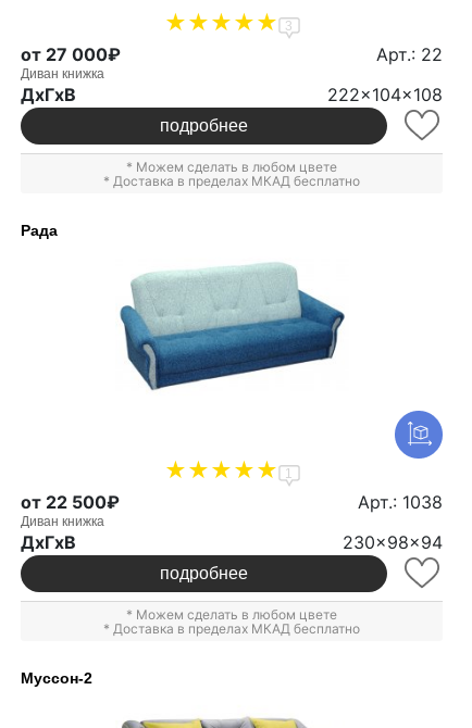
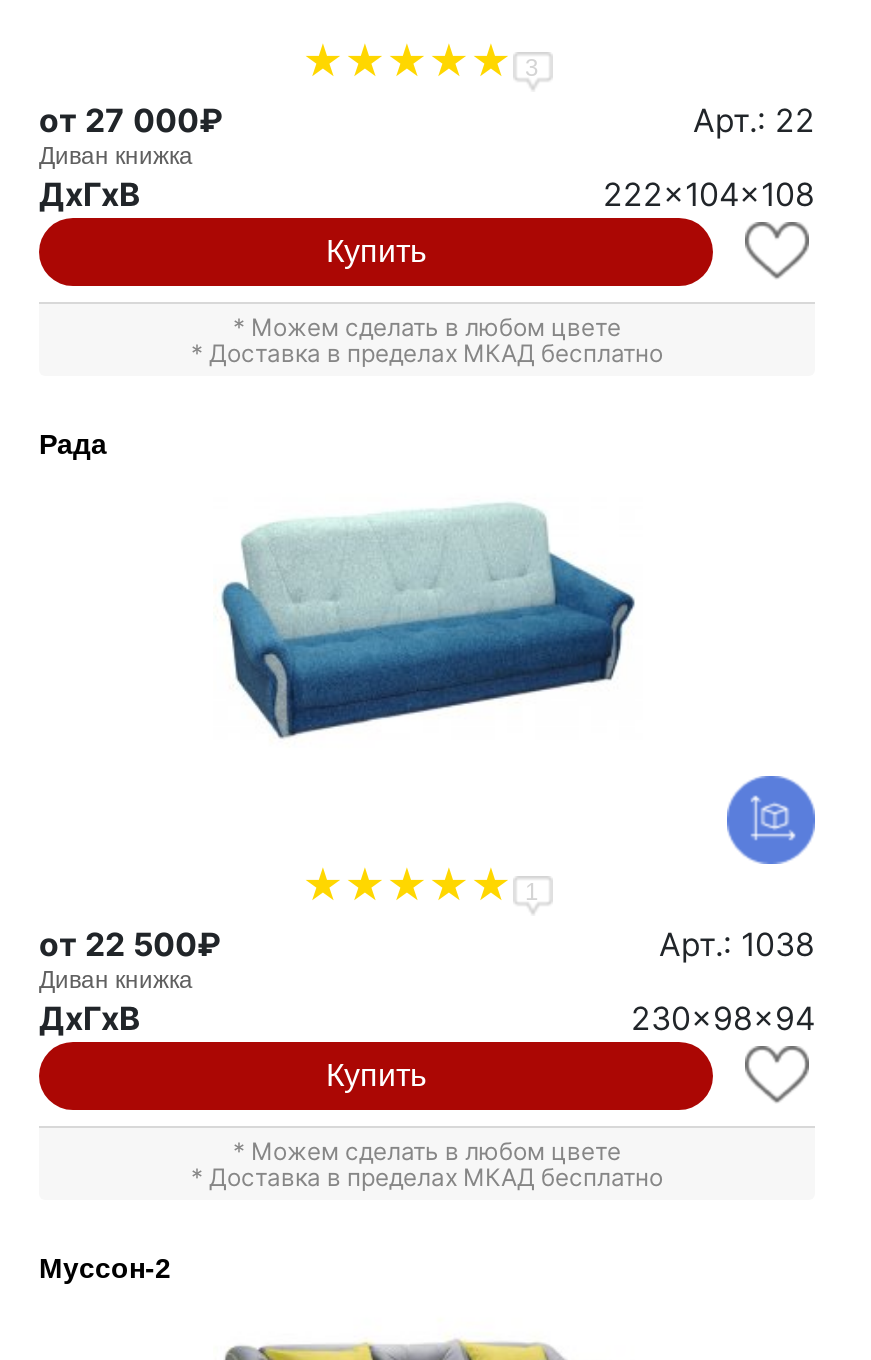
- подробнее
+ Купить

- подробнее
+ Купить
